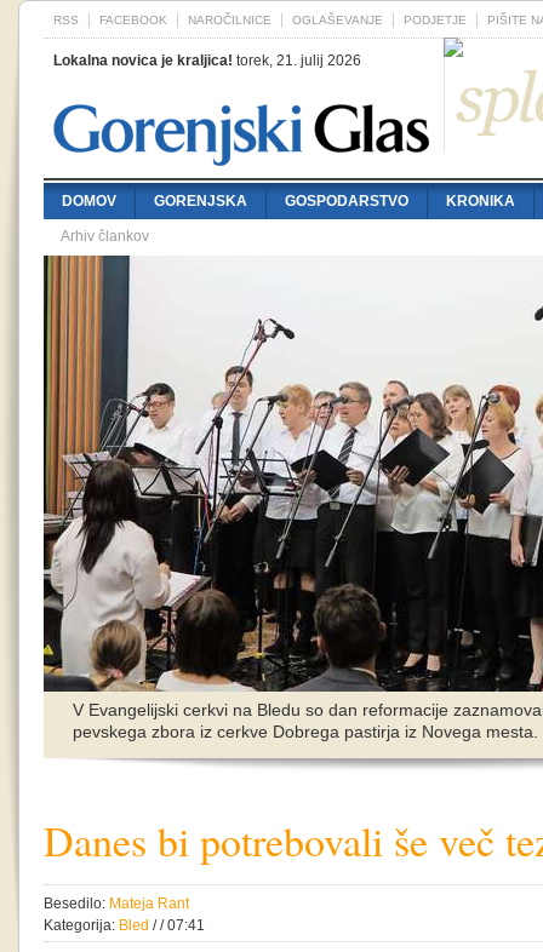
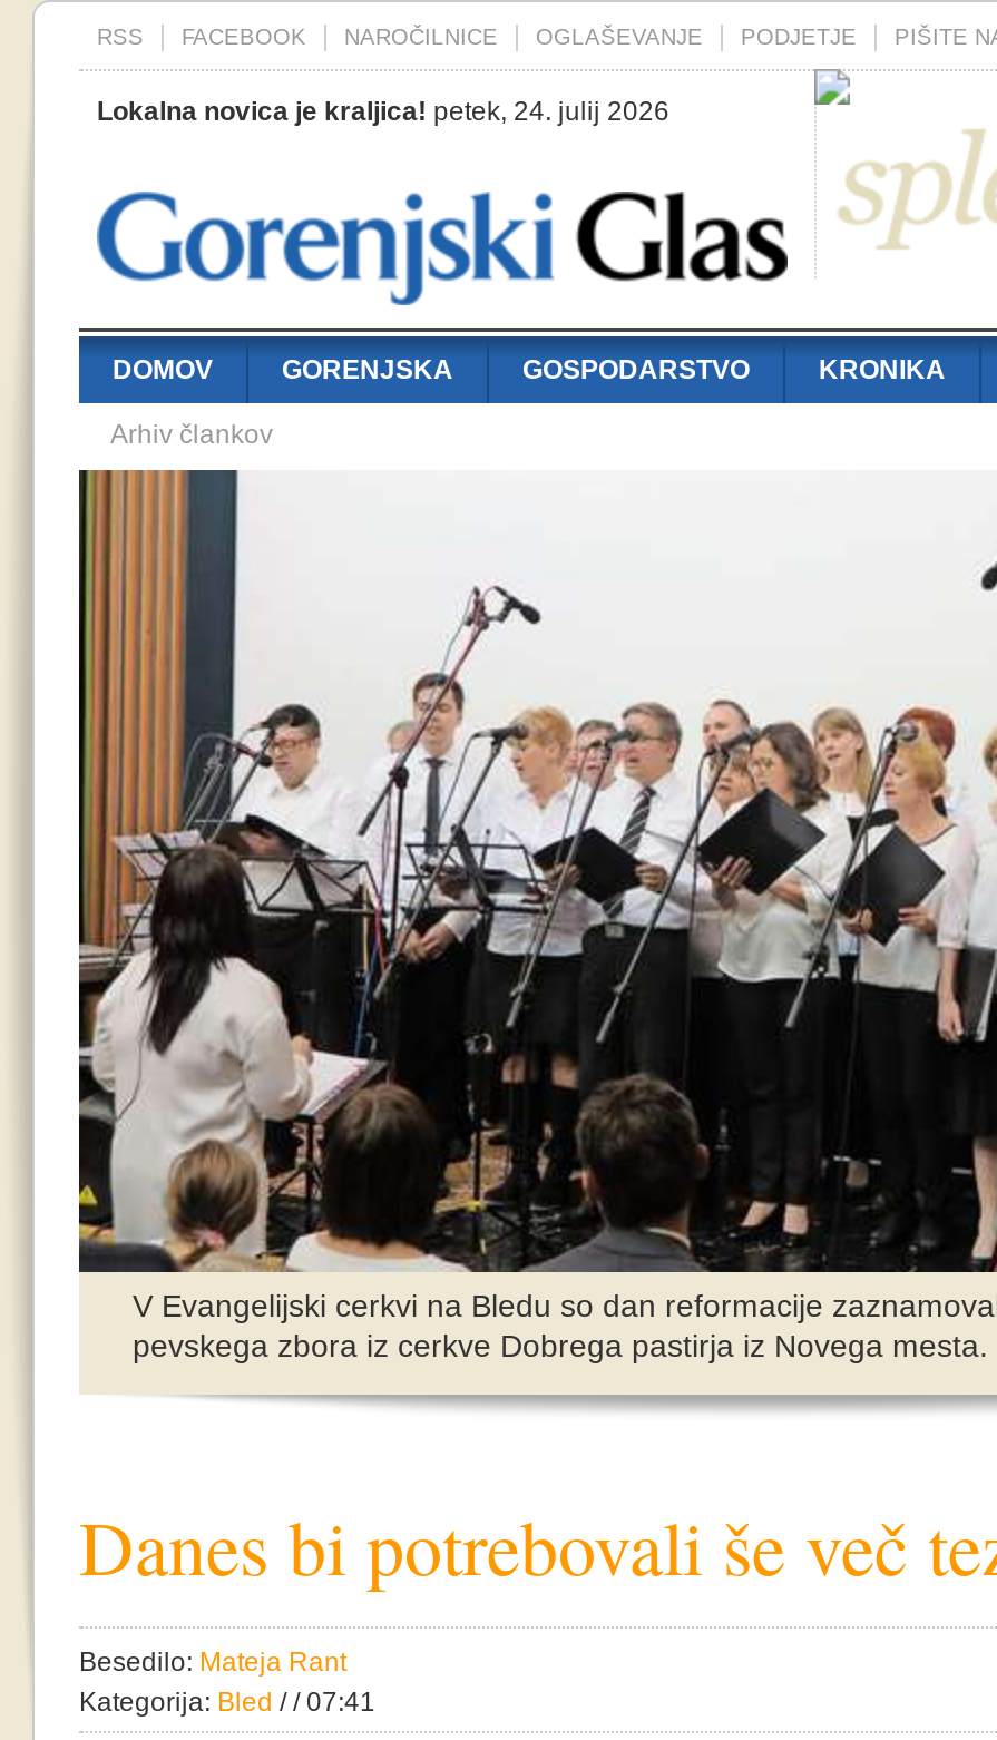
- Lokalna novica je kraljica! torek, 21. julij 2026
+ Lokalna novica je kraljica! petek, 24. julij 2026
